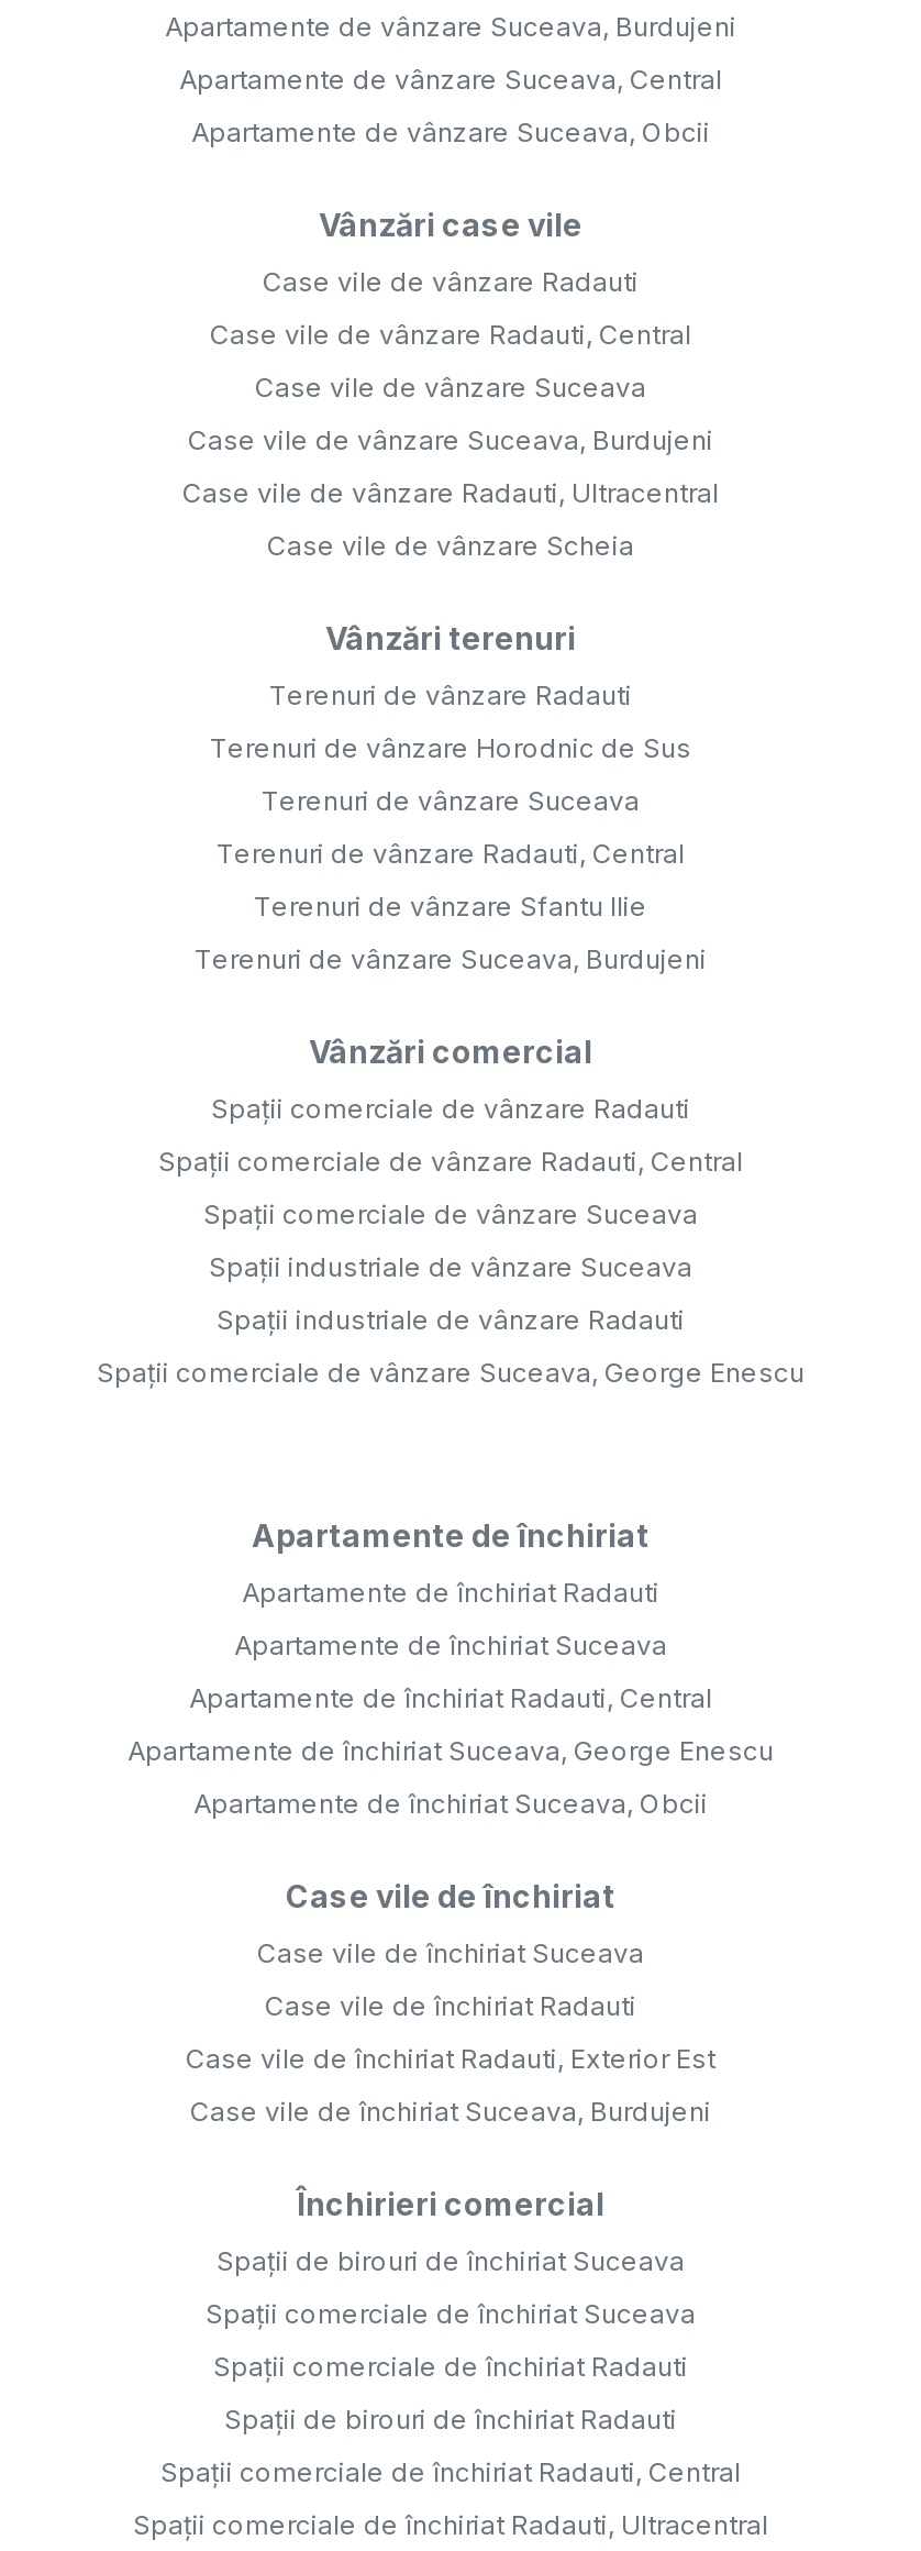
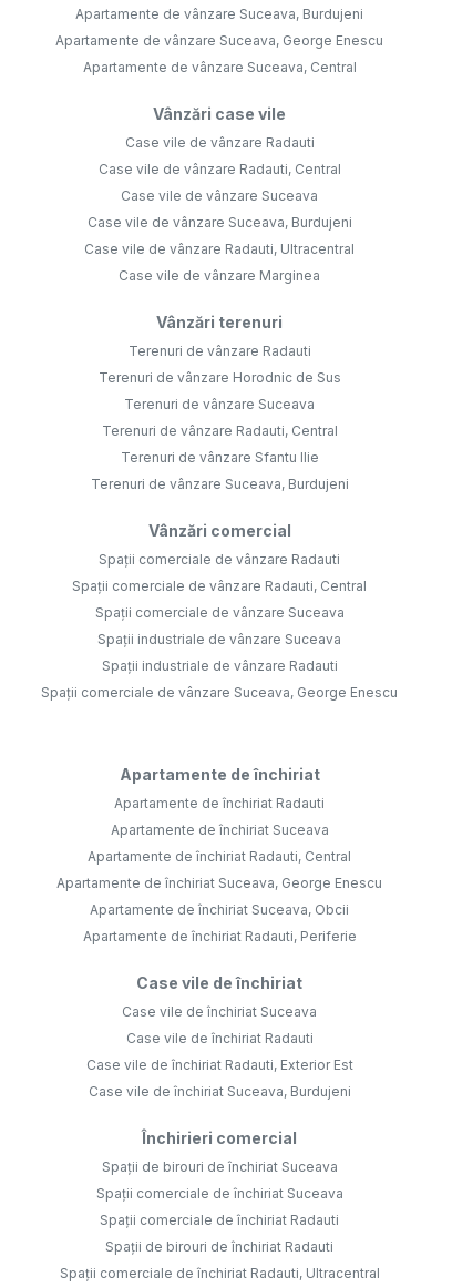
+ Apartamente de vânzare Suceava, George Enescu

moved down: Apartamente de vânzare Suceava, Central

- Apartamente de vânzare Suceava, Obcii

- Case vile de vânzare Scheia
+ Case vile de vânzare Marginea

+ Apartamente de închiriat Radauti, Periferie

moved down: Case vile de închiriat | Case vile de închiriat Suceava | Case vile de închiriat Radauti | ... | Spații comerciale de închiriat Radauti | Spații de birouri de închiriat Radauti

- Spații comerciale de închiriat Radauti, Central
